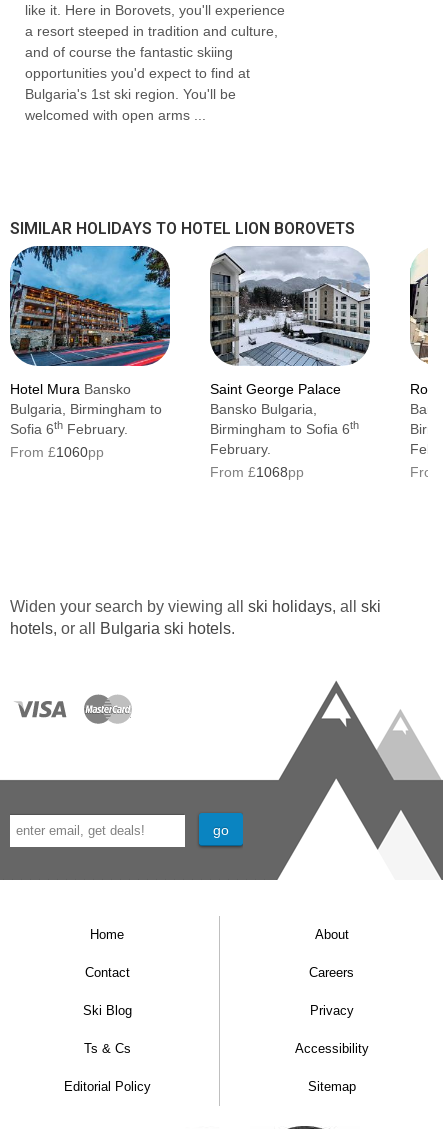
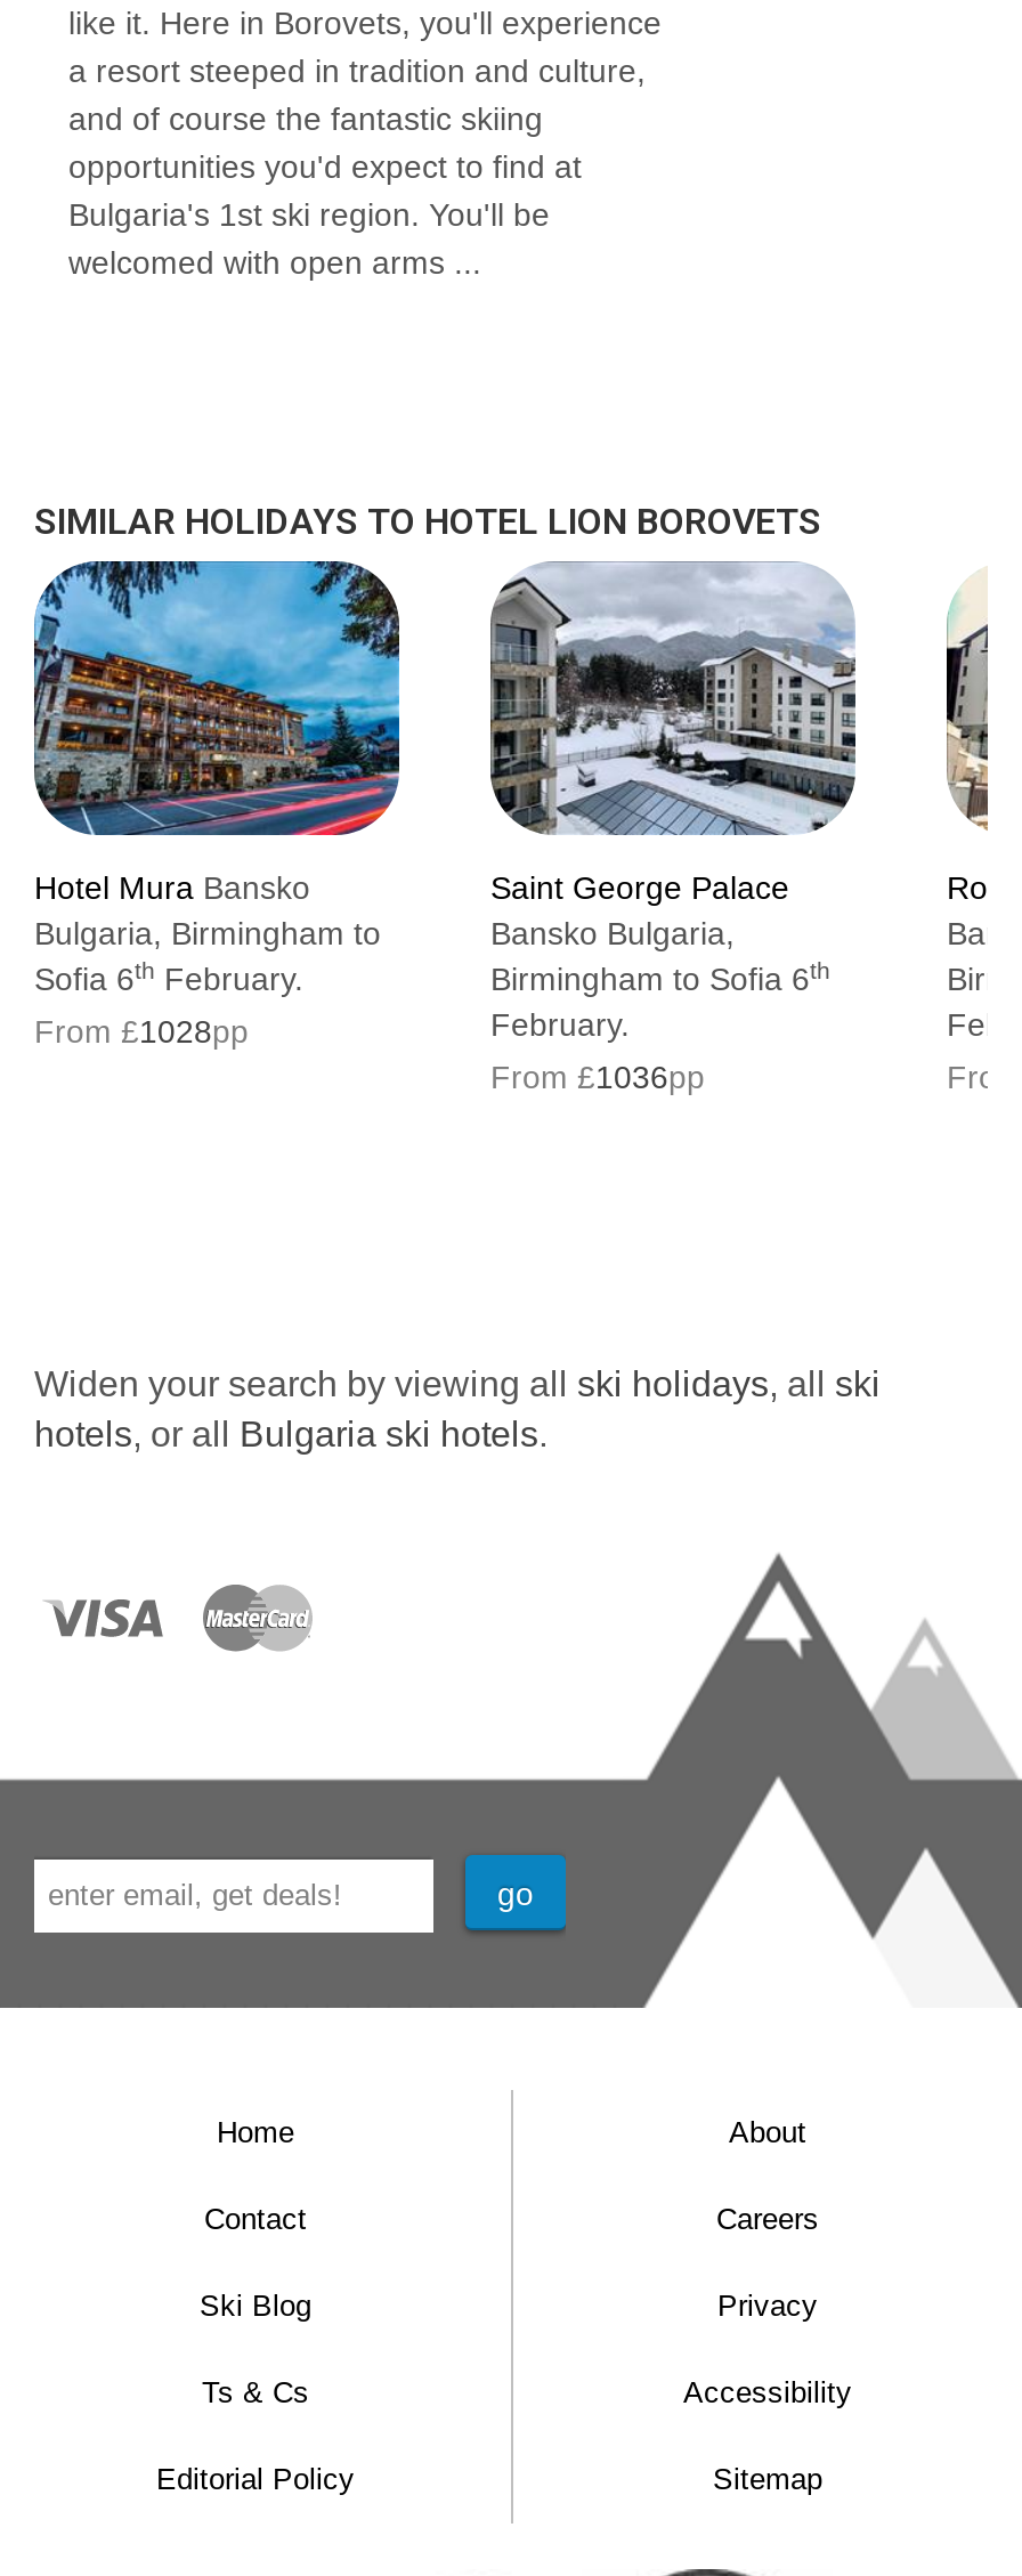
- From £1060pp
+ From £1028pp

- From £1068pp
+ From £1036pp
